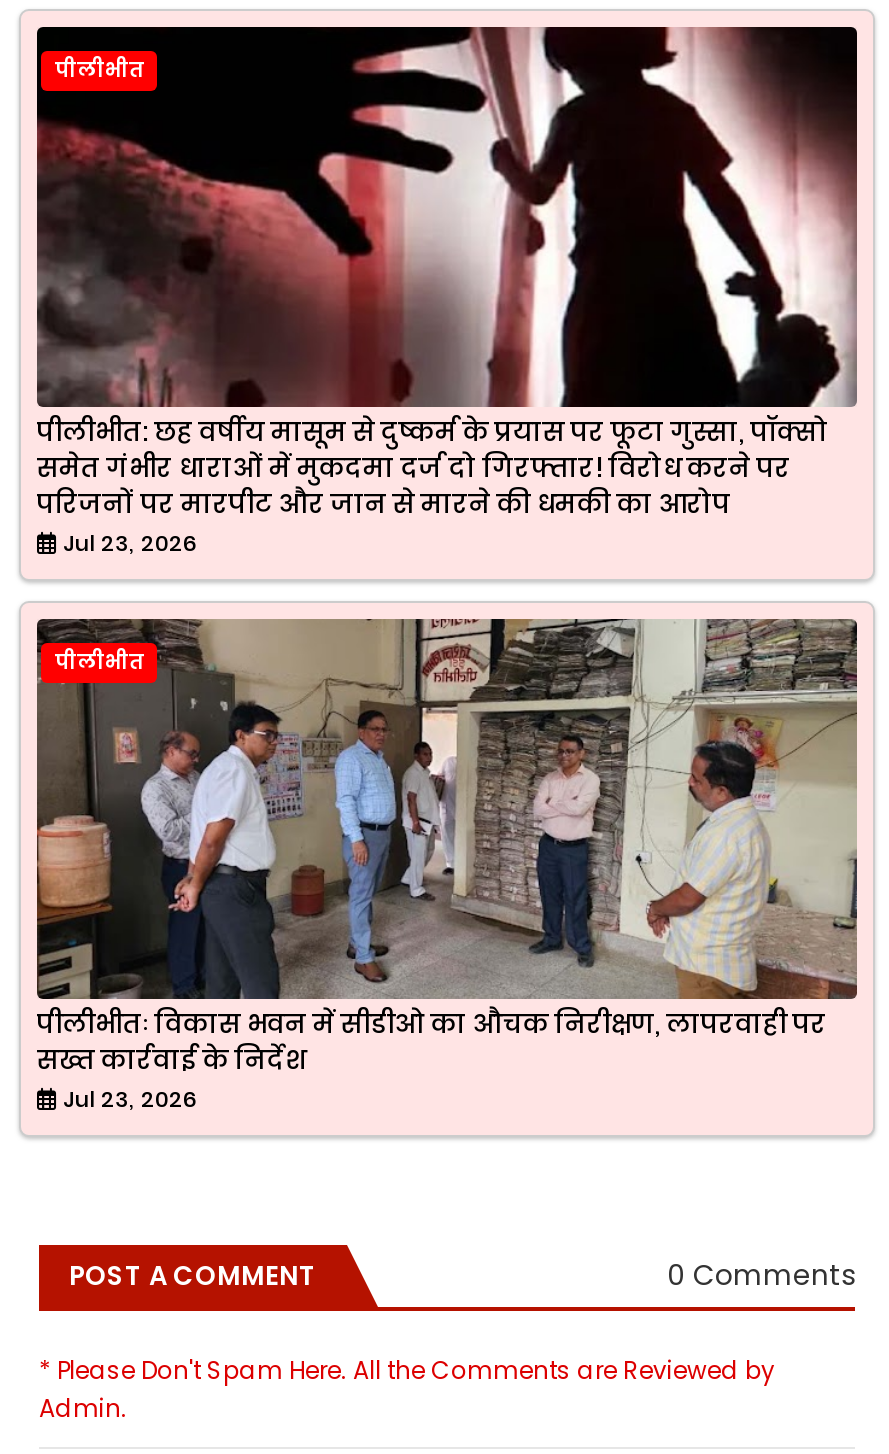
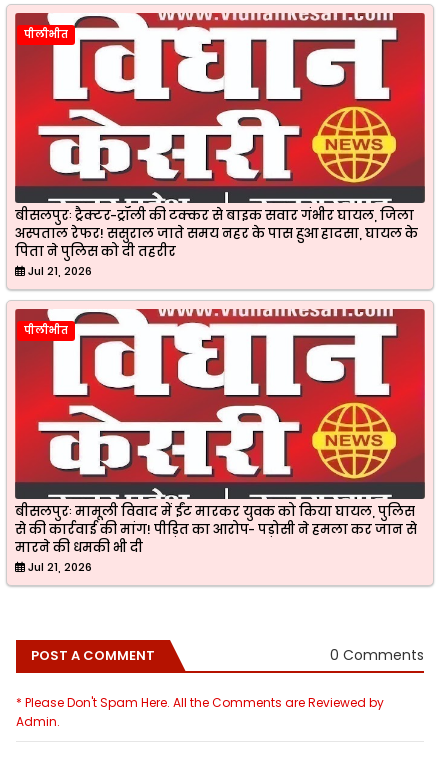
- [image]
- पीलीभीत: छह वर्षीय मासूम से दुष्कर्म के प्रयास पर फूटा गुस्सा, पॉक्सो
- समेत गंभीर धाराओं में मुकदमा दर्ज दो गिरफ्तार! विरोध करने पर
- परिजनों पर मारपीट और जान से मारने की धमकी का आरोप
- Jul 23, 2026
+ [image]
+ बीसलपुरः ट्रैक्टर-ट्रॉली की टक्कर से बाइक सवार गंभीर घायल, जिला
+ अस्पताल रेफर! ससुराल जाते समय नहर के पास हुआ हादसा, घायल के
+ पिता ने पुलिस को दी तहरीर
+ Jul 21, 2026

- [image]
- पीलीभीतः विकास भवन में सीडीओ का औचक निरीक्षण, लापरवाही पर
- सख्त कार्रवाई के निर्देश
- Jul 23, 2026
+ [image]
+ बीसलपुरः मामूली विवाद में ईंट मारकर युवक को किया घायल, पुलिस
+ से की कार्रवाई की मांग! पीड़ित का आरोप- पड़ोसी ने हमला कर जान से
+ मारने की धमकी भी दी
+ Jul 21, 2026
